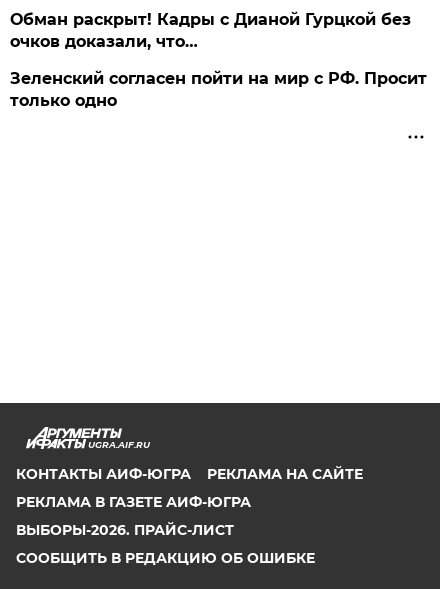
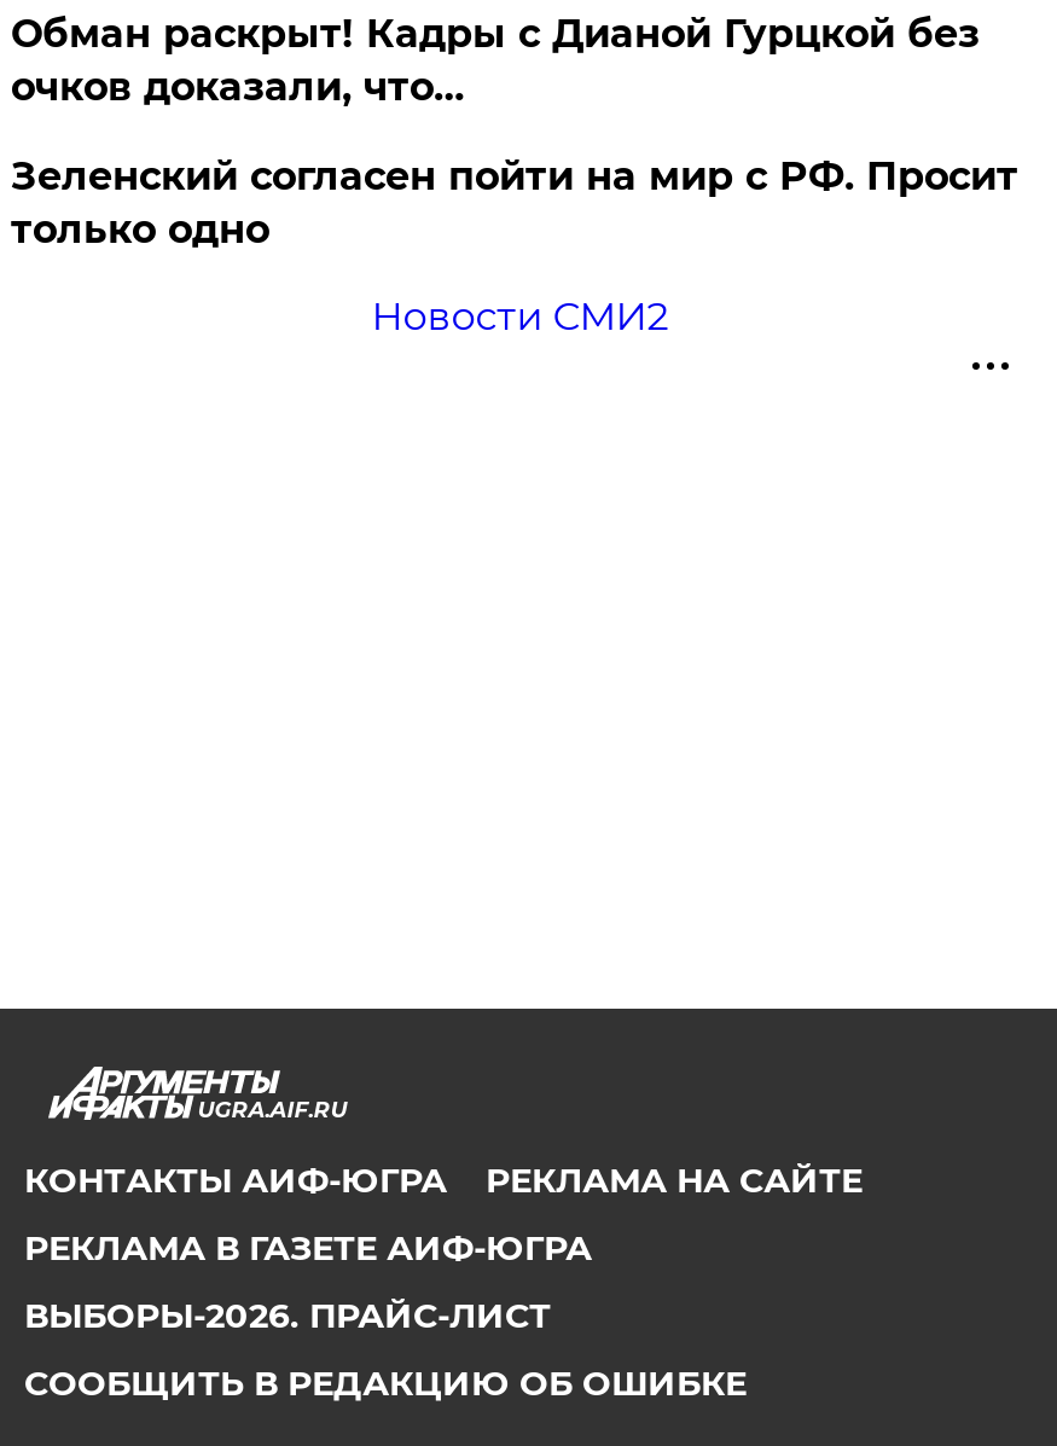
+ Новости СМИ2
